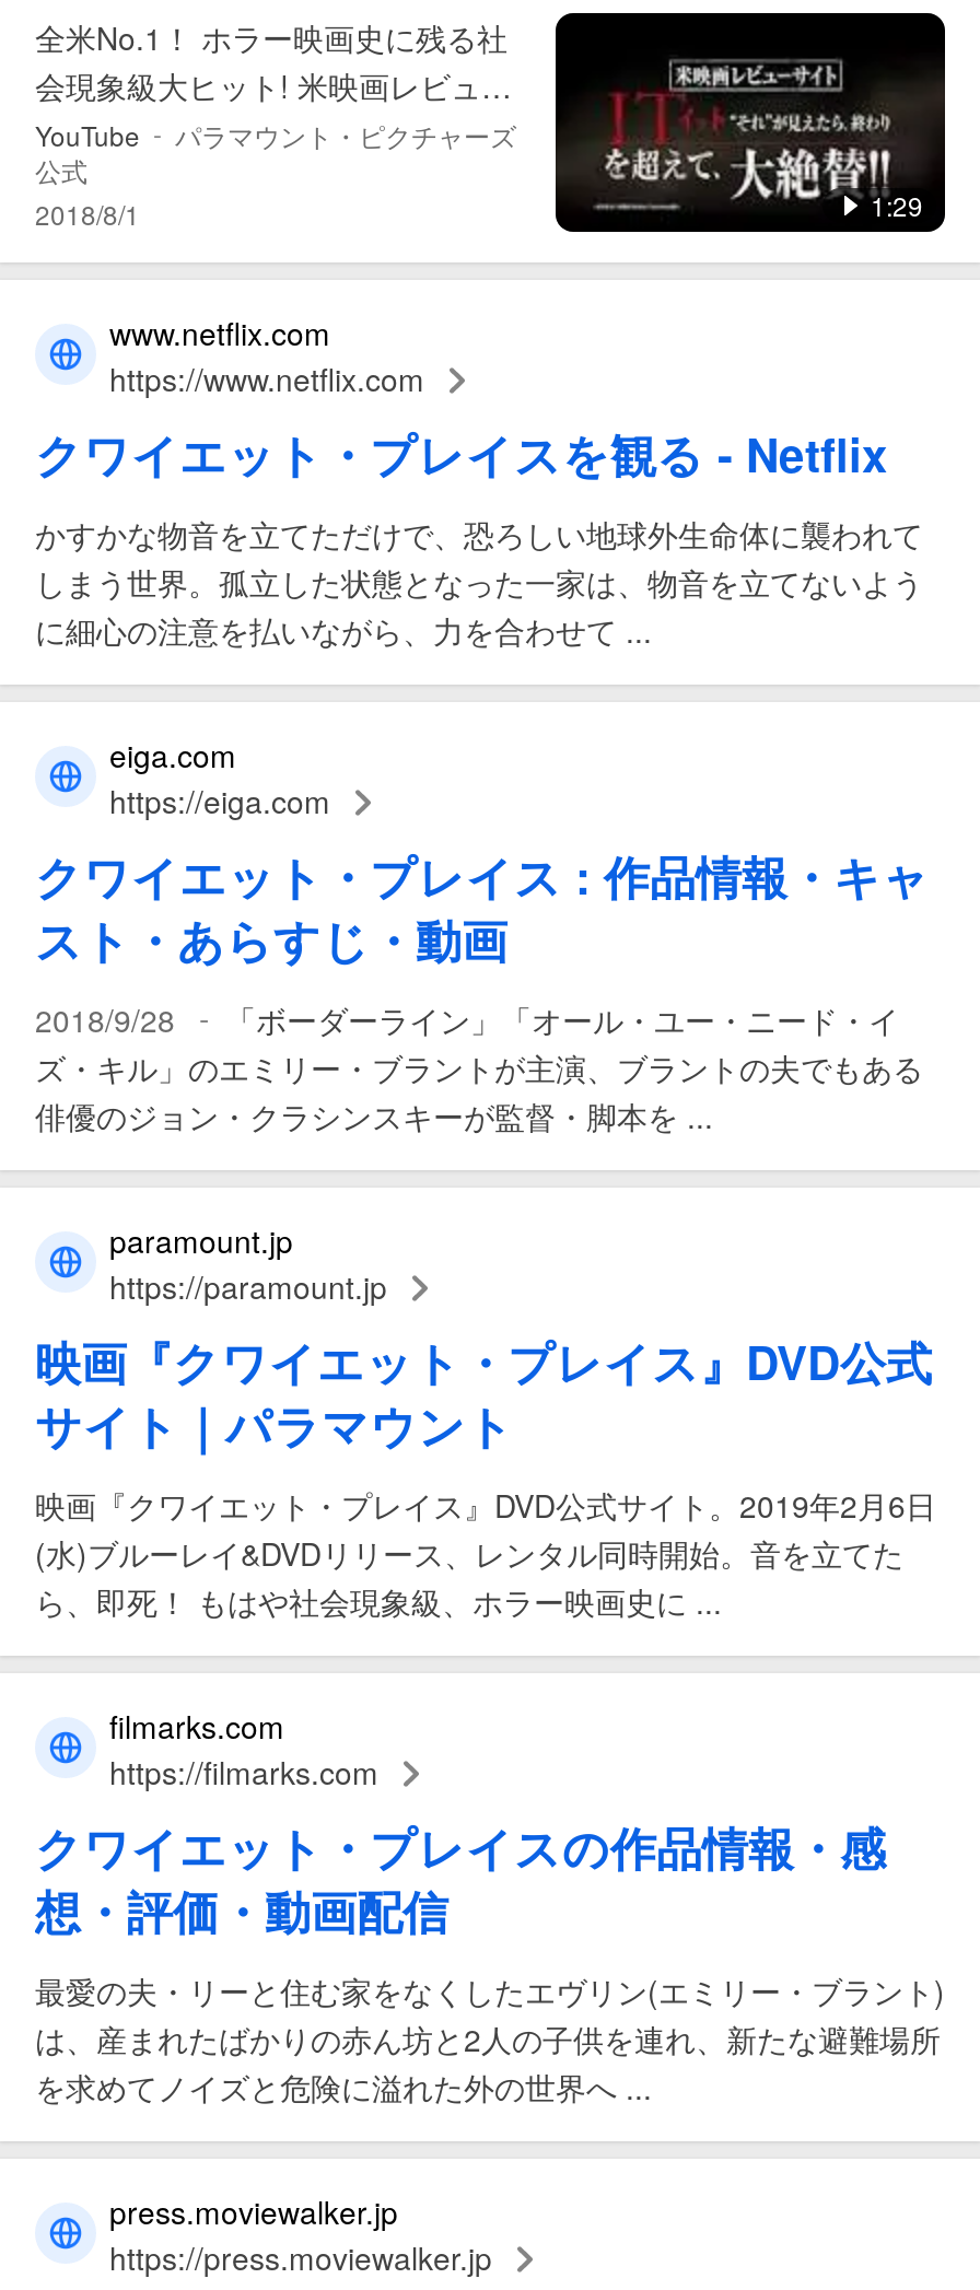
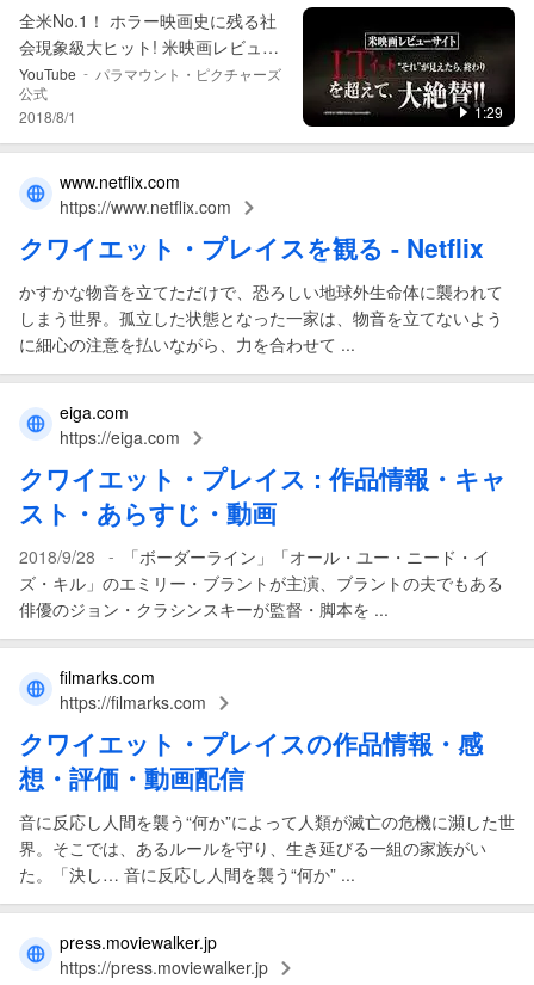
- paramount.jp
- https://paramount.jp
- 映画『クワイエット・プレイス』DVD公式
- サイト｜パラマウント
- 映画『クワイエット・プレイス』DVD公式サイト。2019年2月6日
- (水)ブルーレイ&DVDリリース、レンタル同時開始。音を立てた
- ら、即死！ もはや社会現象級、ホラー映画史に ...

- 最愛の夫・リーと住む家をなくしたエヴリン(エミリー・ブラント)
- は、産まれたばかりの赤ん坊と2人の子供を連れ、新たな避難場所
- を求めてノイズと危険に溢れた外の世界へ ...
+ 音に反応し人間を襲う“何か”によって人類が滅亡の危機に瀕した世
+ 界。そこでは、あるルールを守り、生き延びる一組の家族がい
+ た。「決し… 音に反応し人間を襲う“何か” ...
